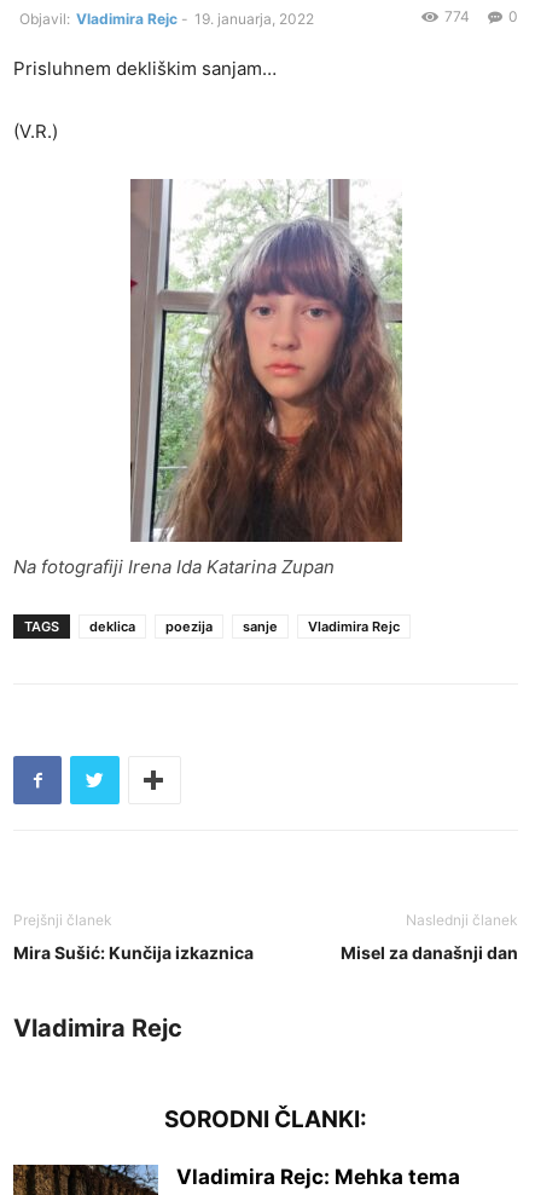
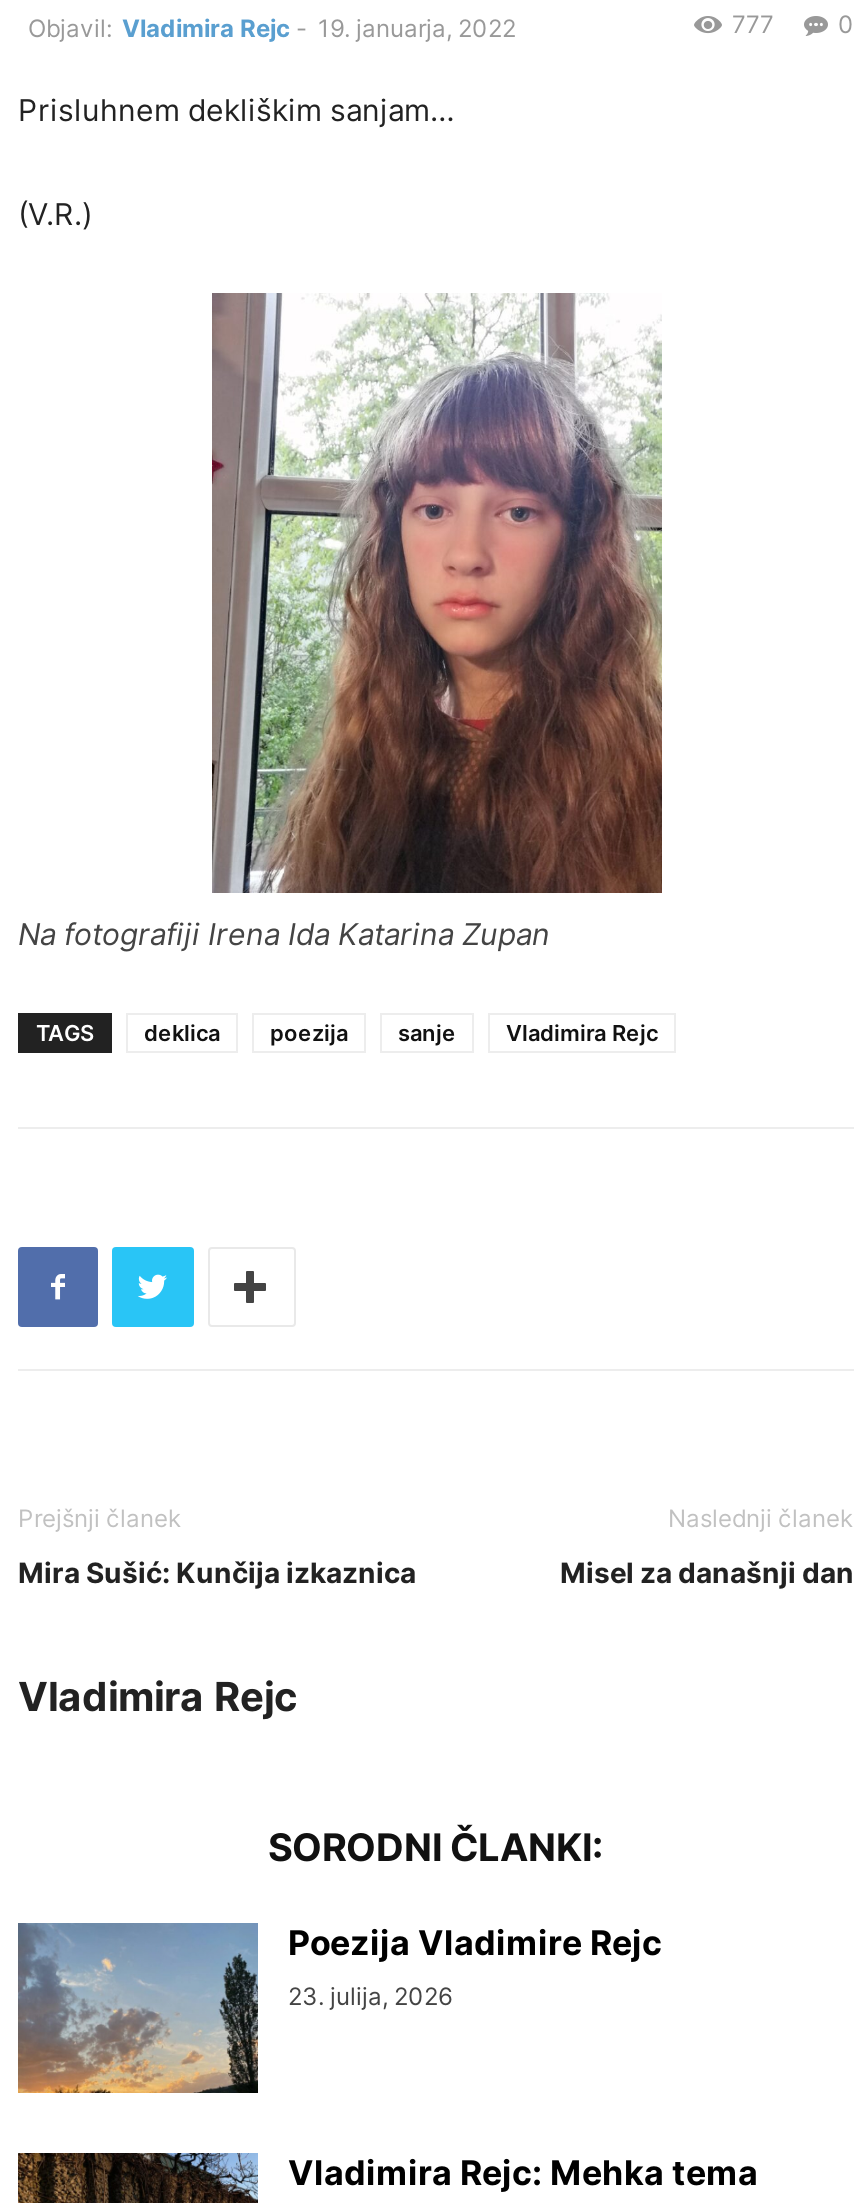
- 774
+ 777

+ [image]
+ Poezija Vladimire Rejc
+ 23. julija, 2026
